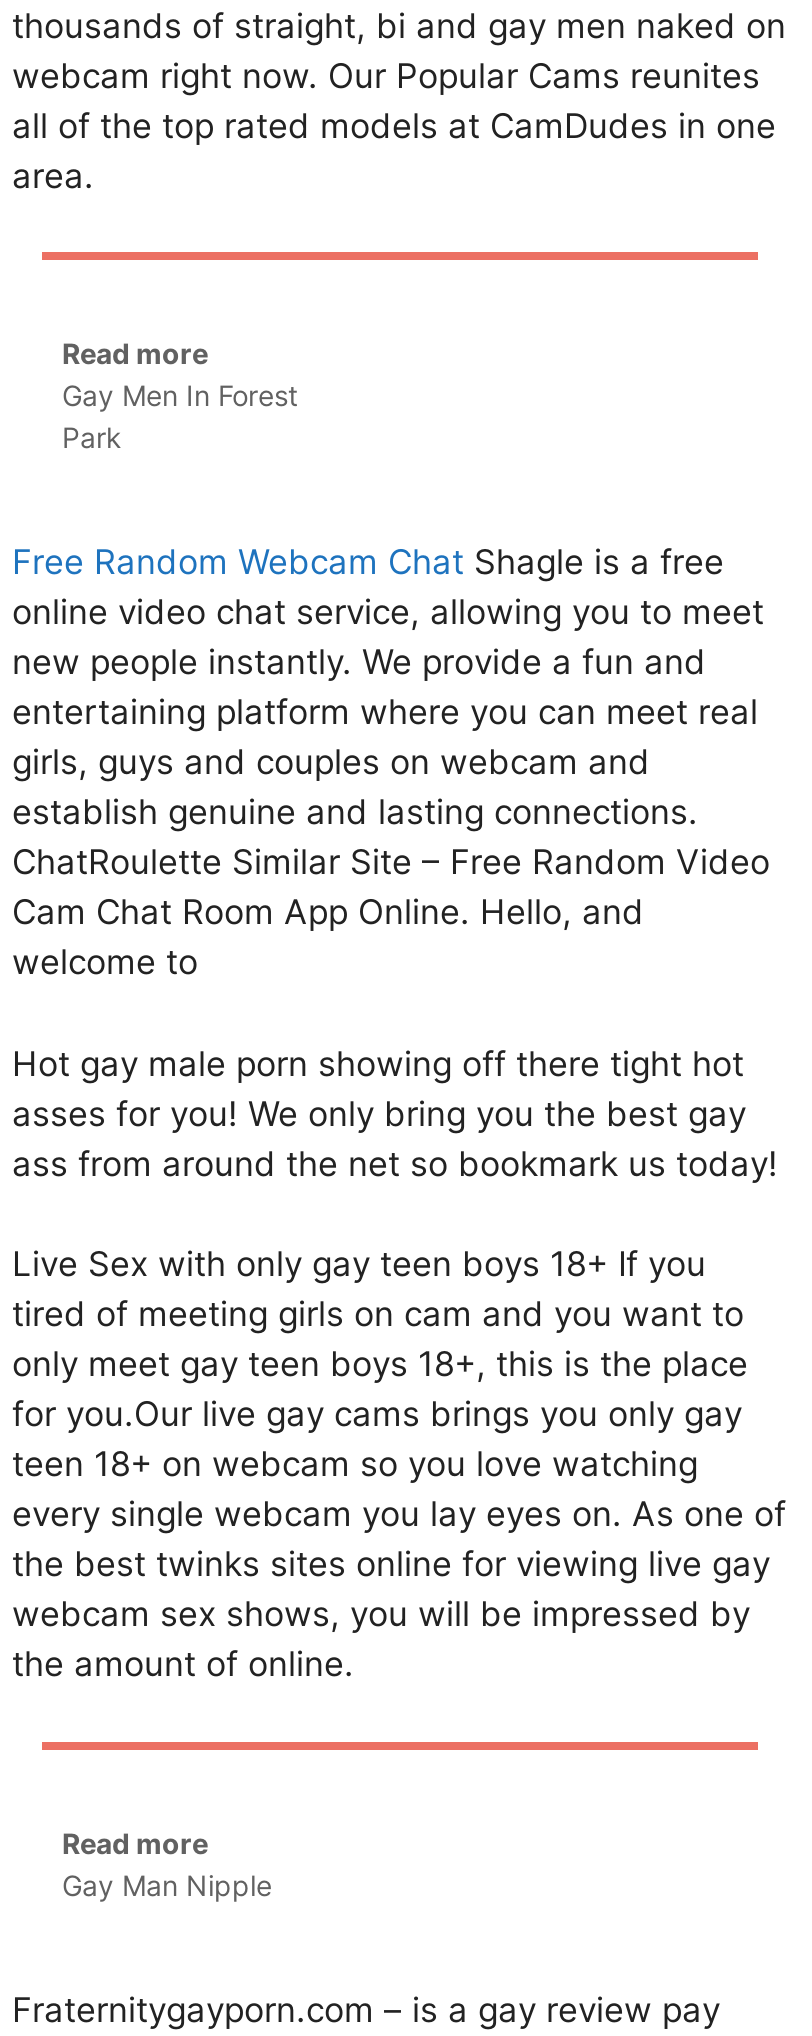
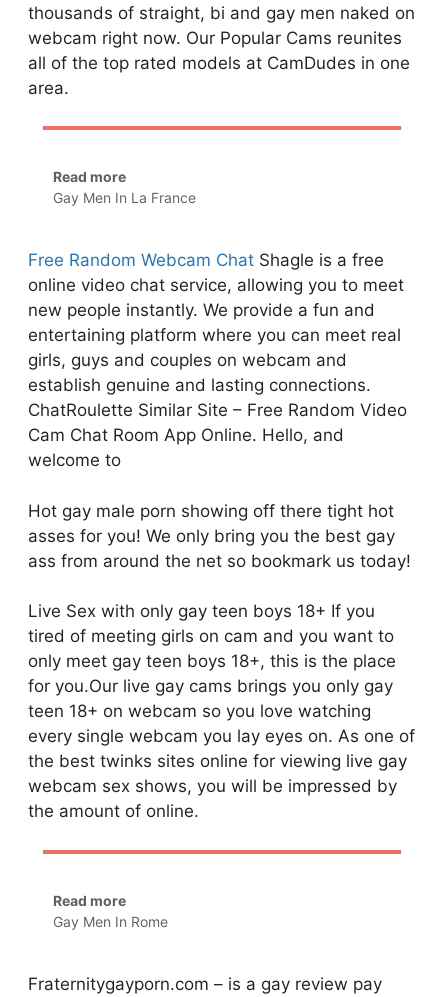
- Gay Men In Forest
- Park
+ Gay Men In La France

- Gay Man Nipple
+ Gay Men In Rome
